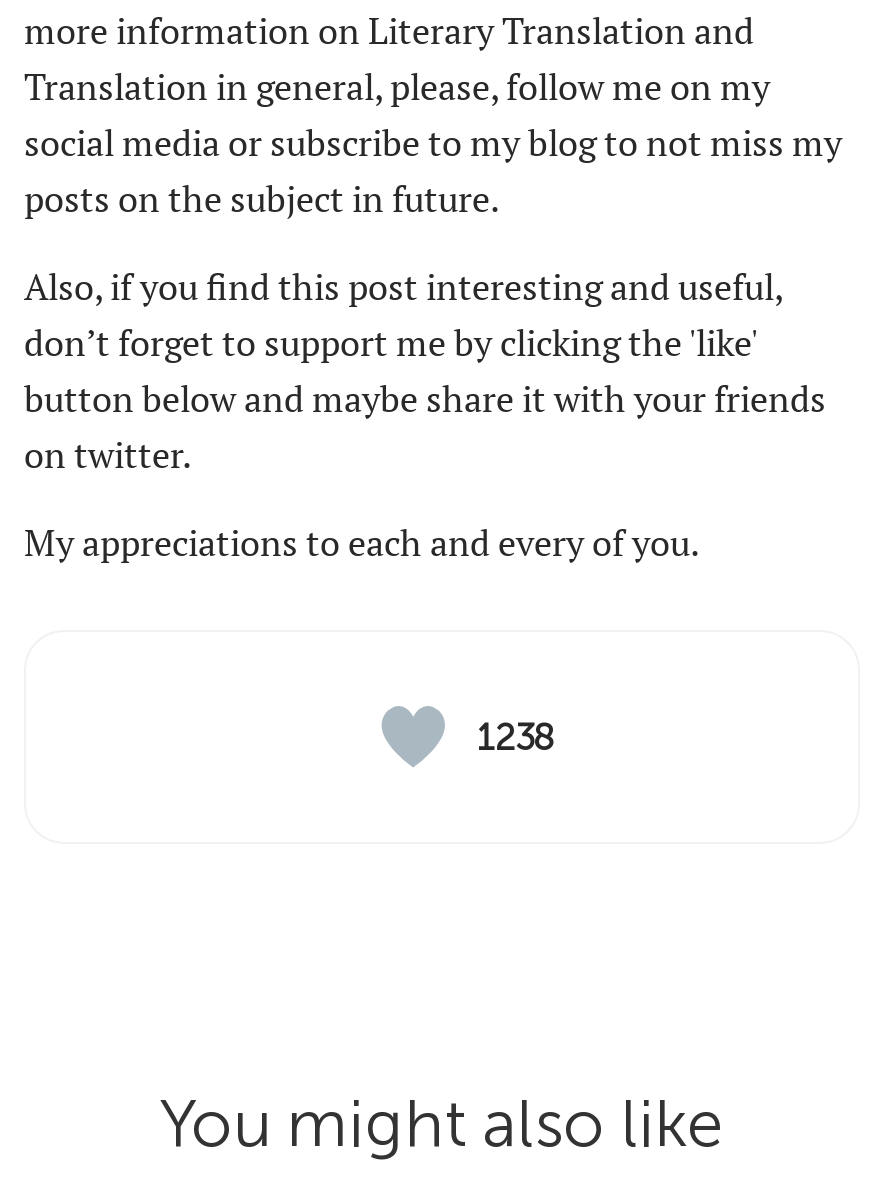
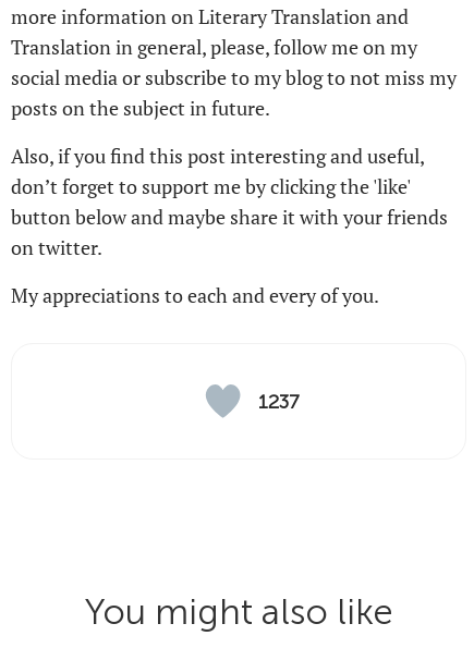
- 1238
+ 1237
